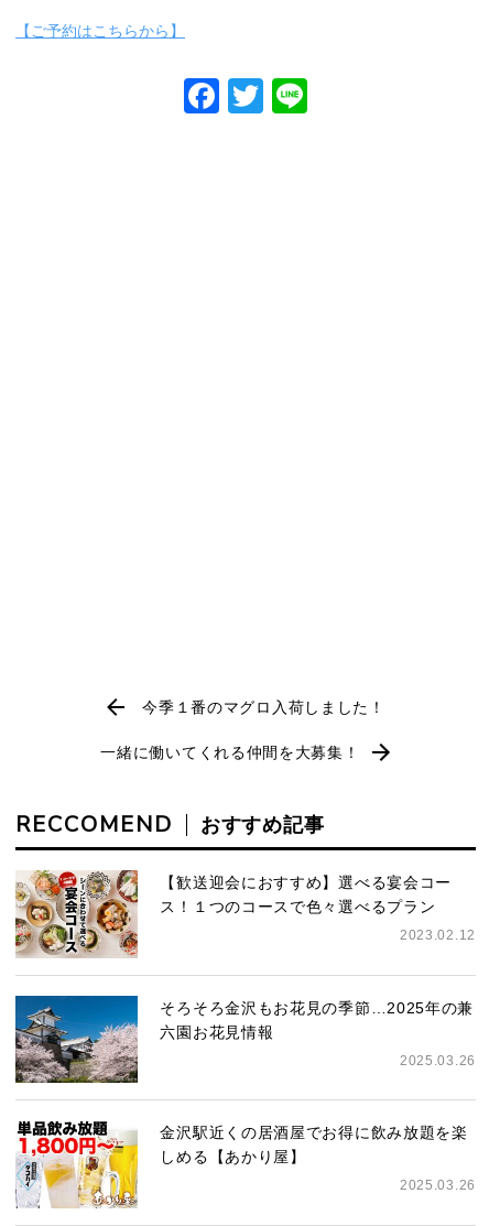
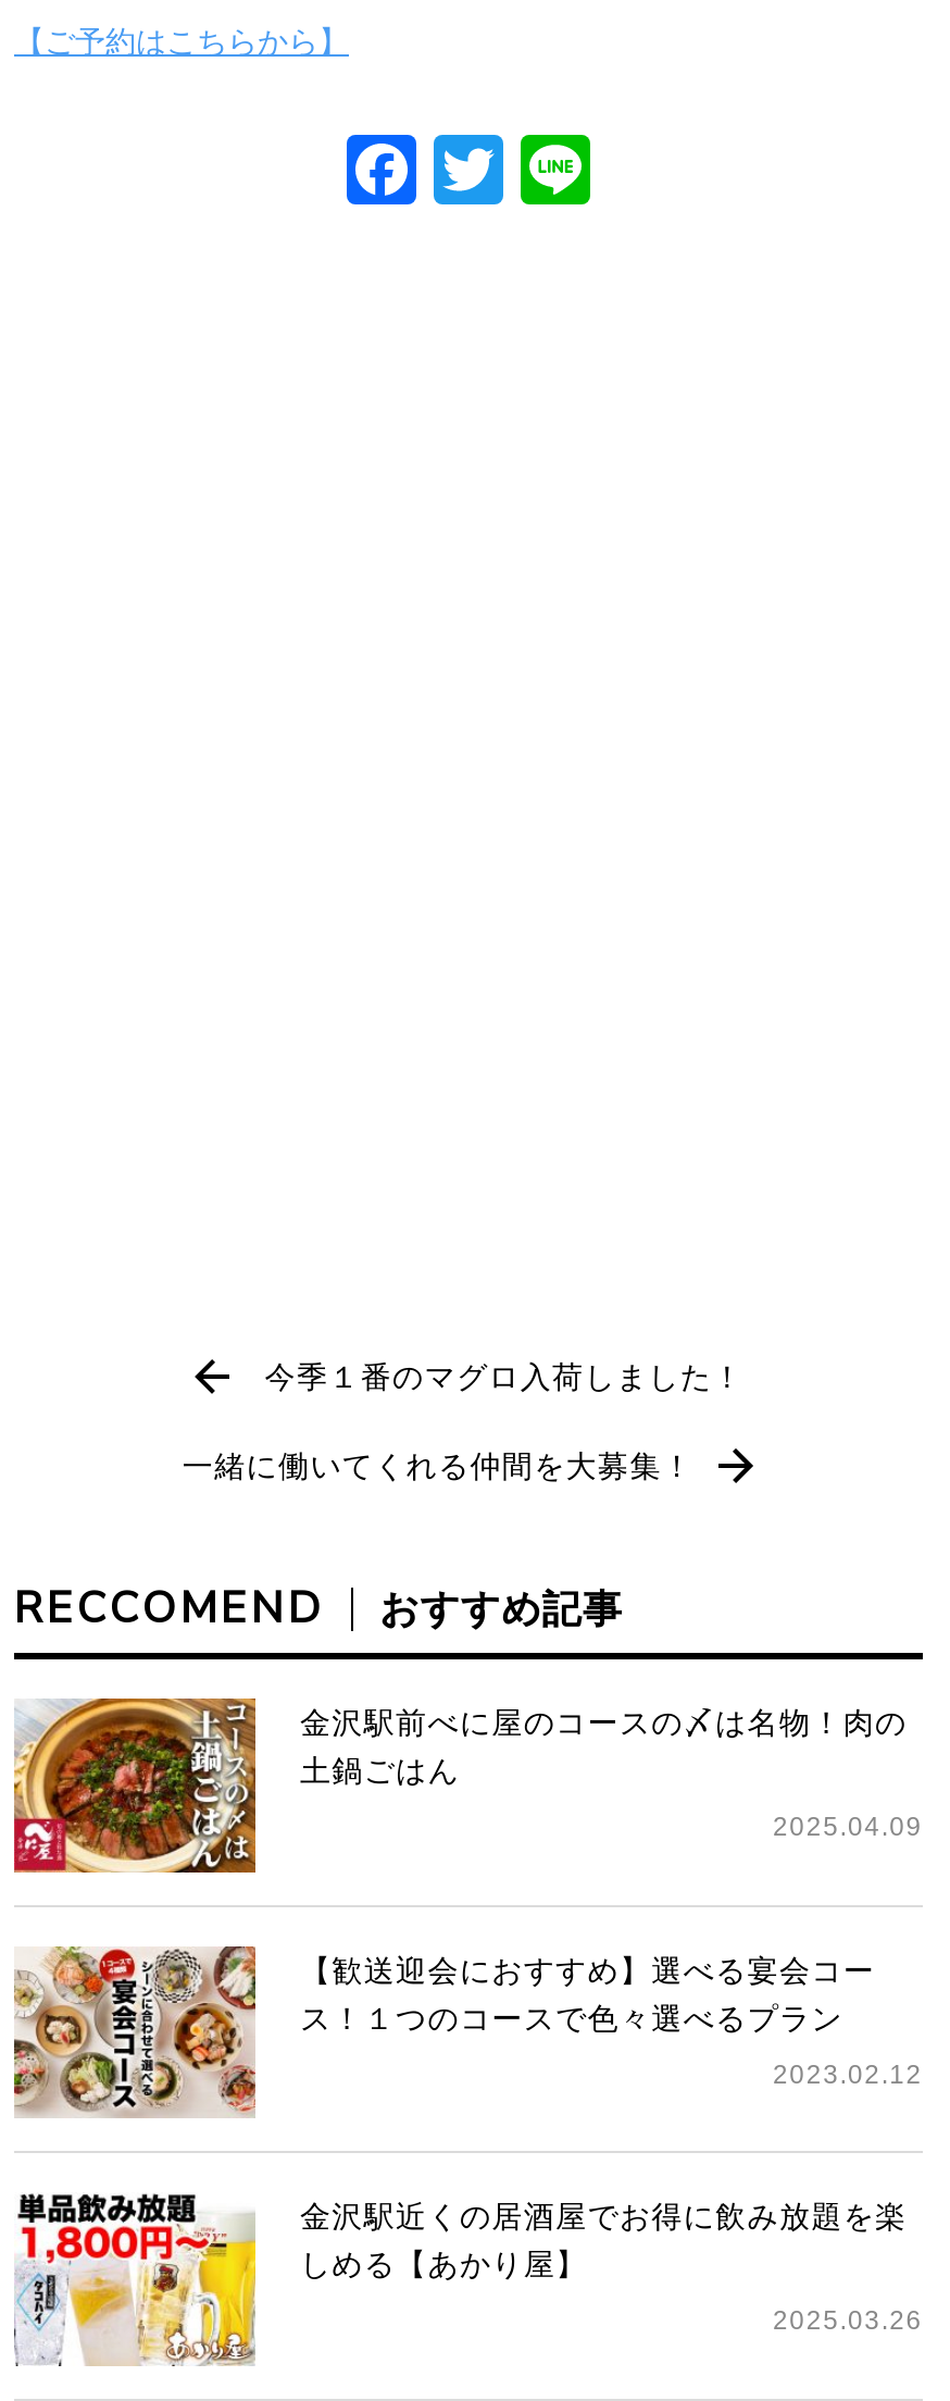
+ [image]
+ 金沢駅前べに屋のコースの〆は名物！肉の
+ 土鍋ごはん
+ 2025.04.09

moved down: [image] | 【歓送迎会におすすめ】選べる宴会コー | ス！１つのコースで色々選べるプラン | 2023.02.12

- [image]
- そろそろ金沢もお花見の季節…2025年の兼
- 六園お花見情報
- 2025.03.26
